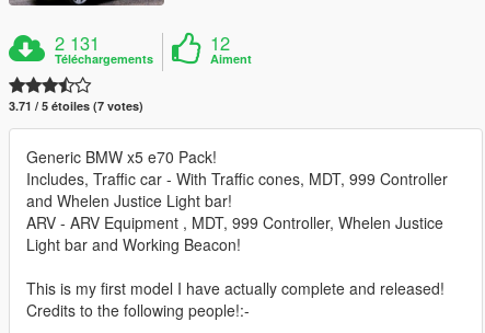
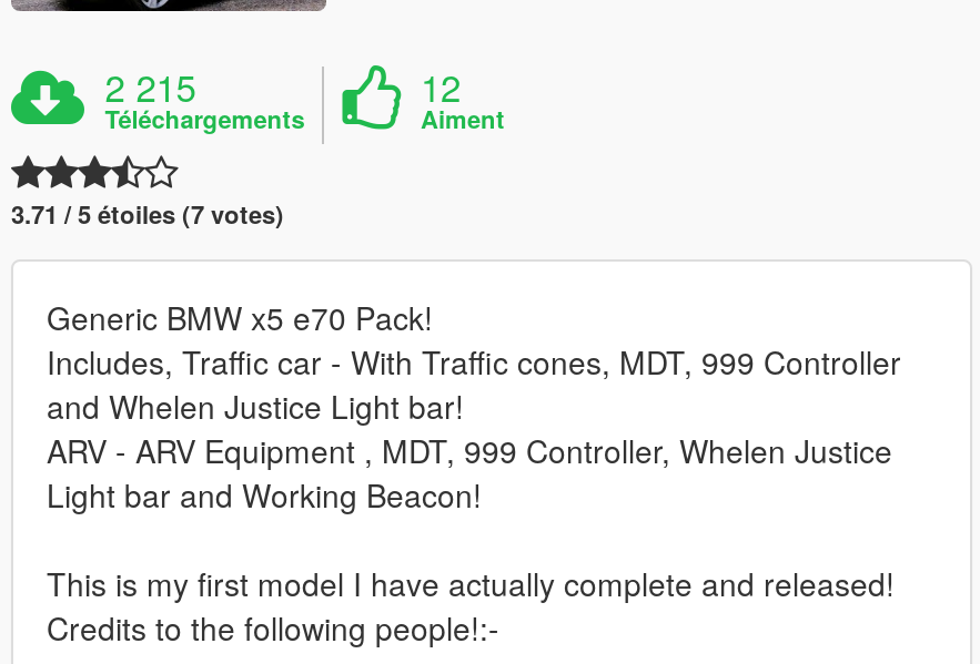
- 2 131
+ 2 215
